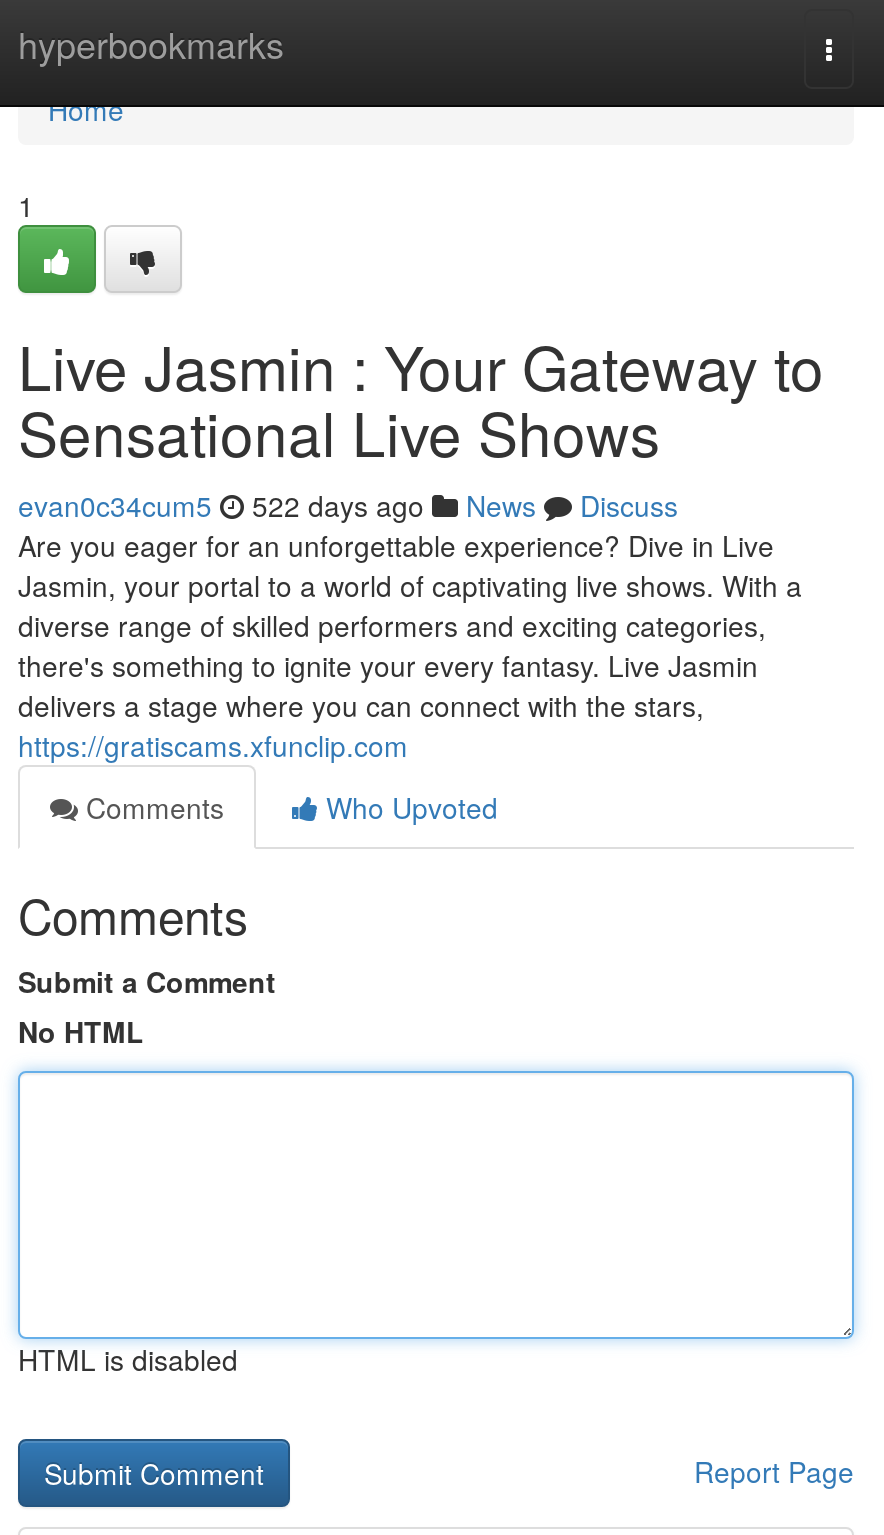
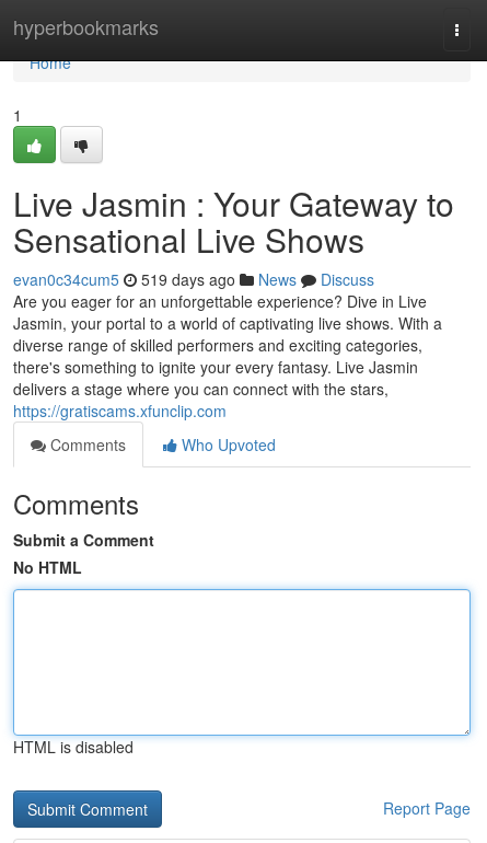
- evan0c34cum5 522 days ago News Discuss
+ evan0c34cum5 519 days ago News Discuss
